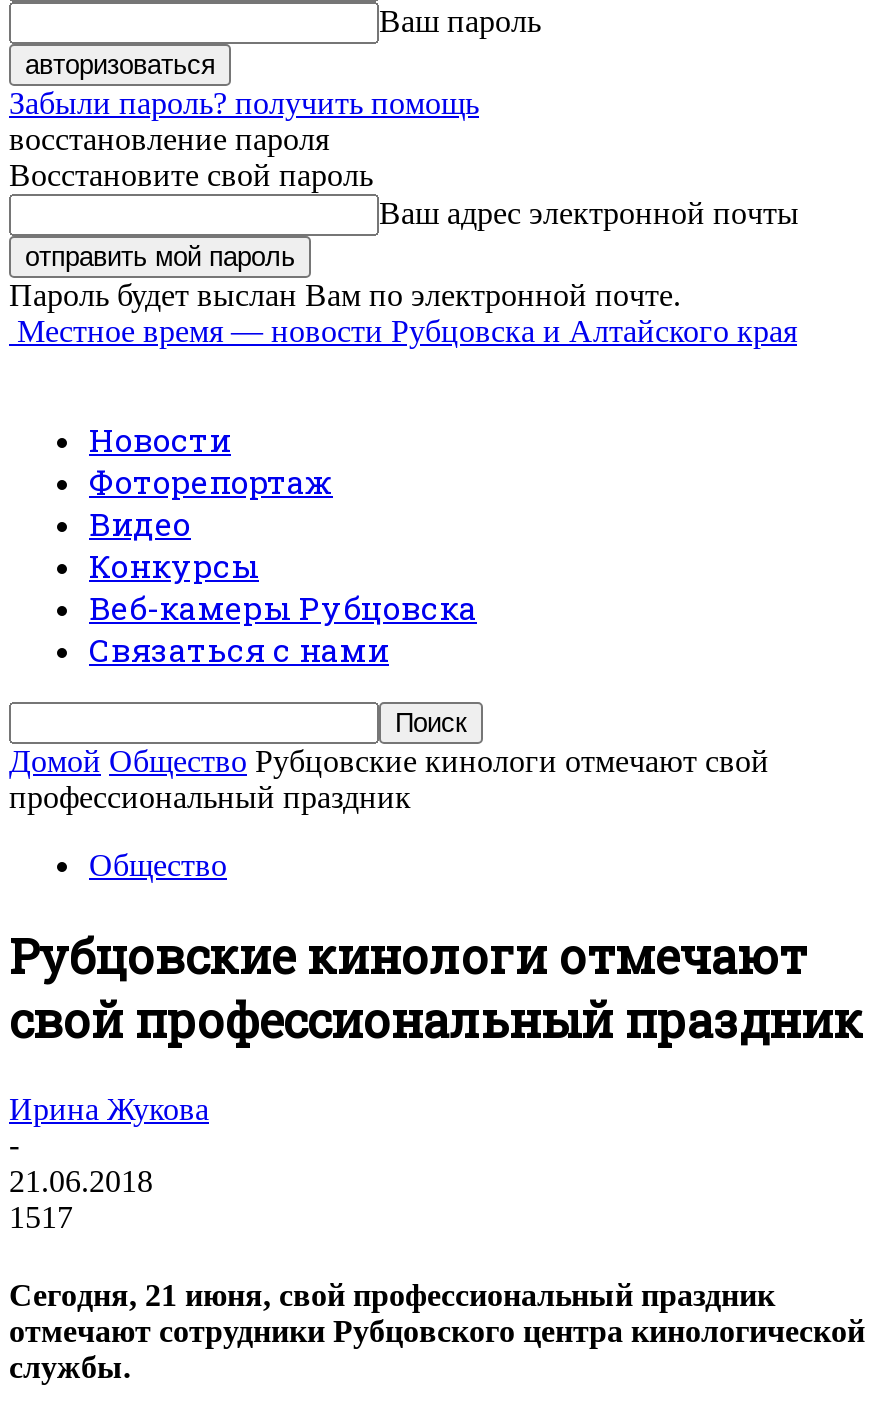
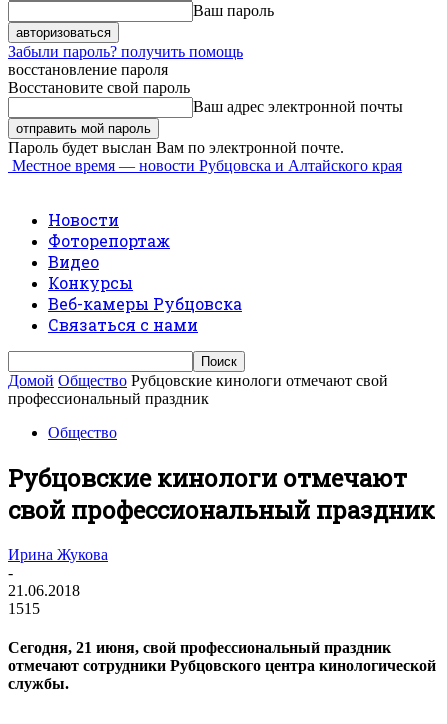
- 1517
+ 1515
